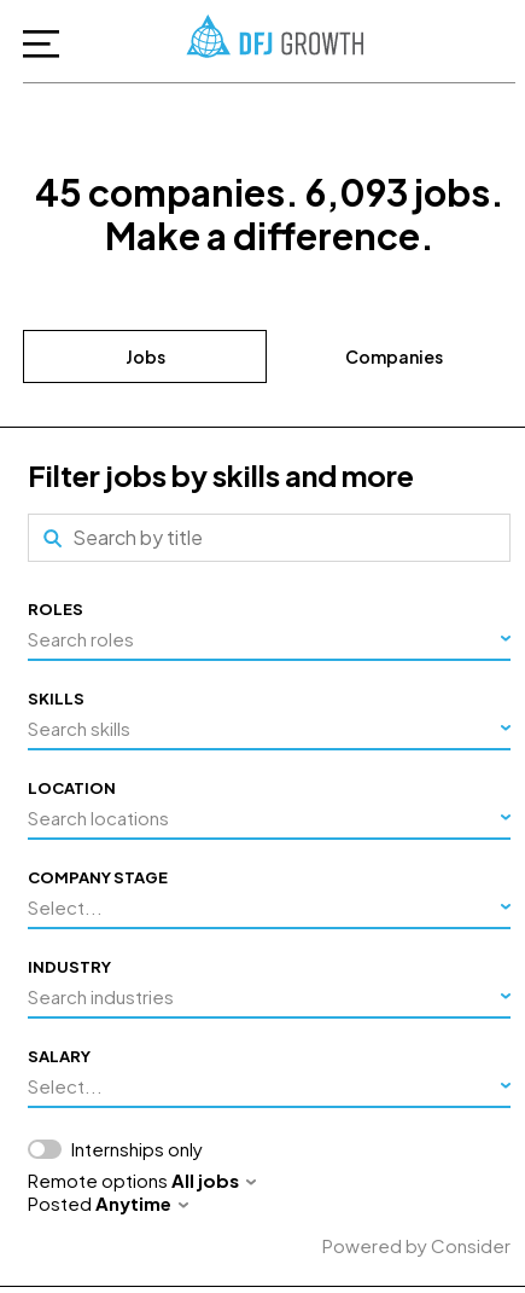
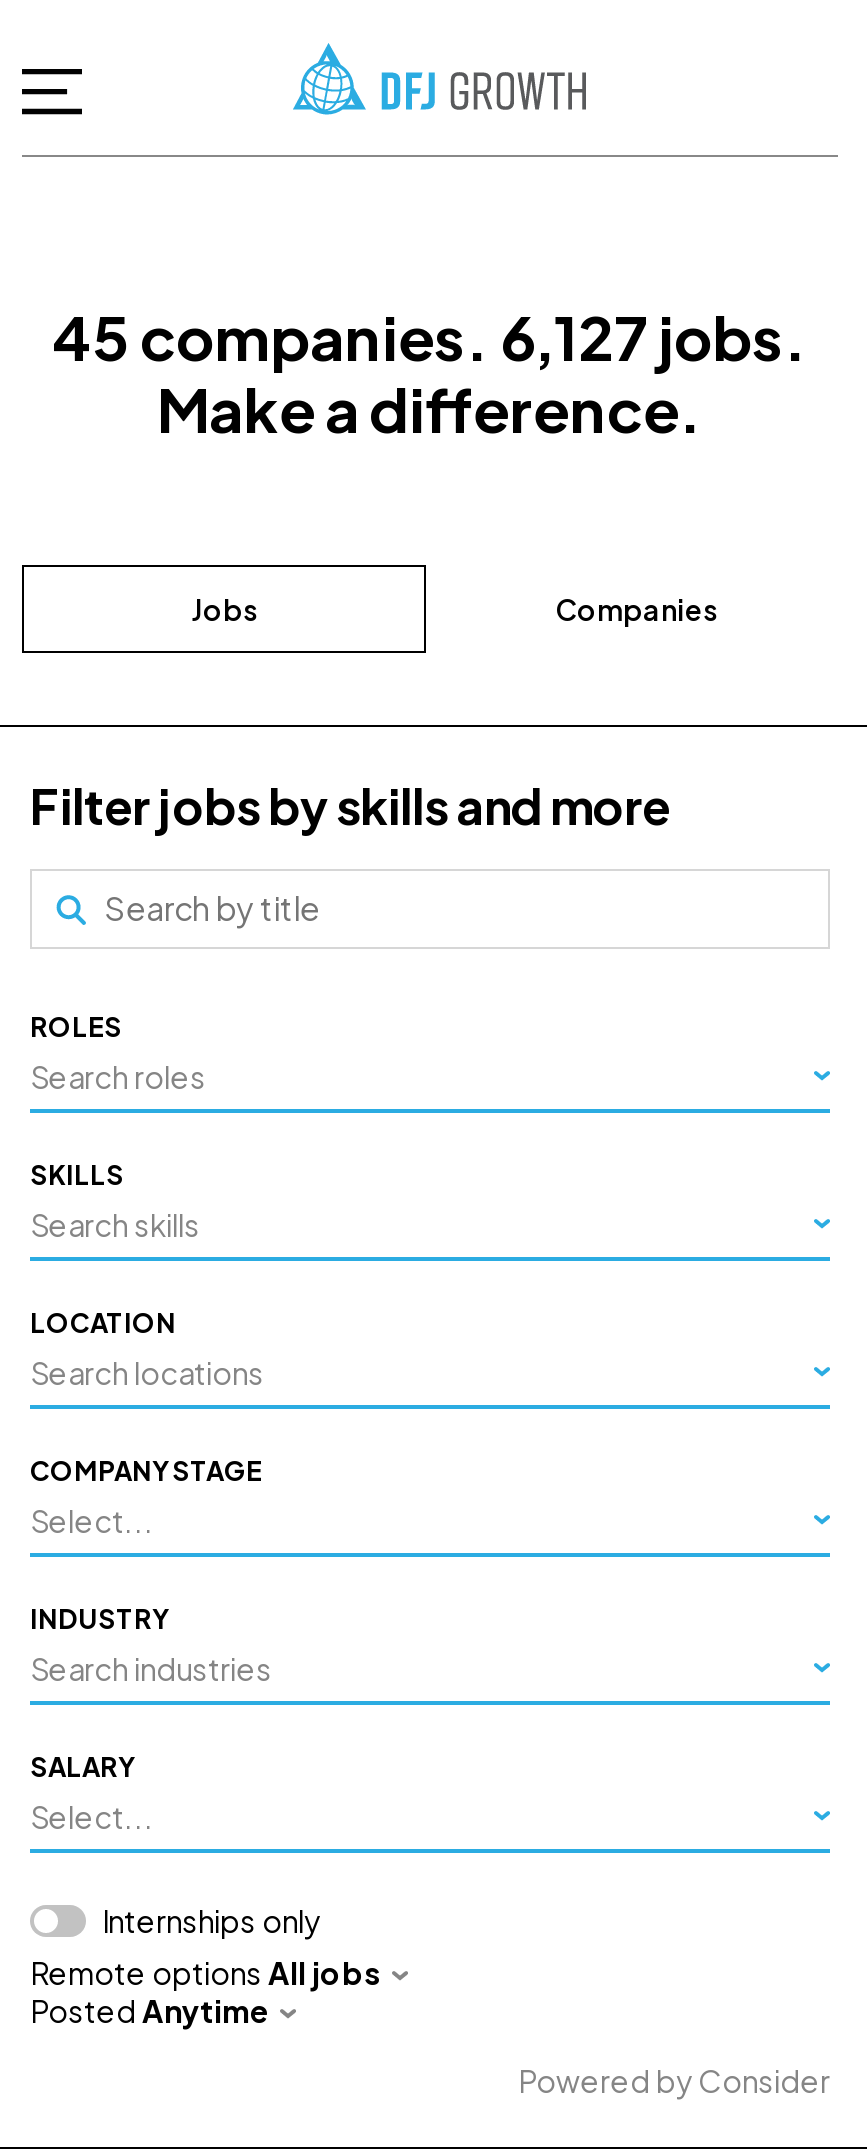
- 45 companies. 6,093 jobs.
+ 45 companies. 6,127 jobs.
